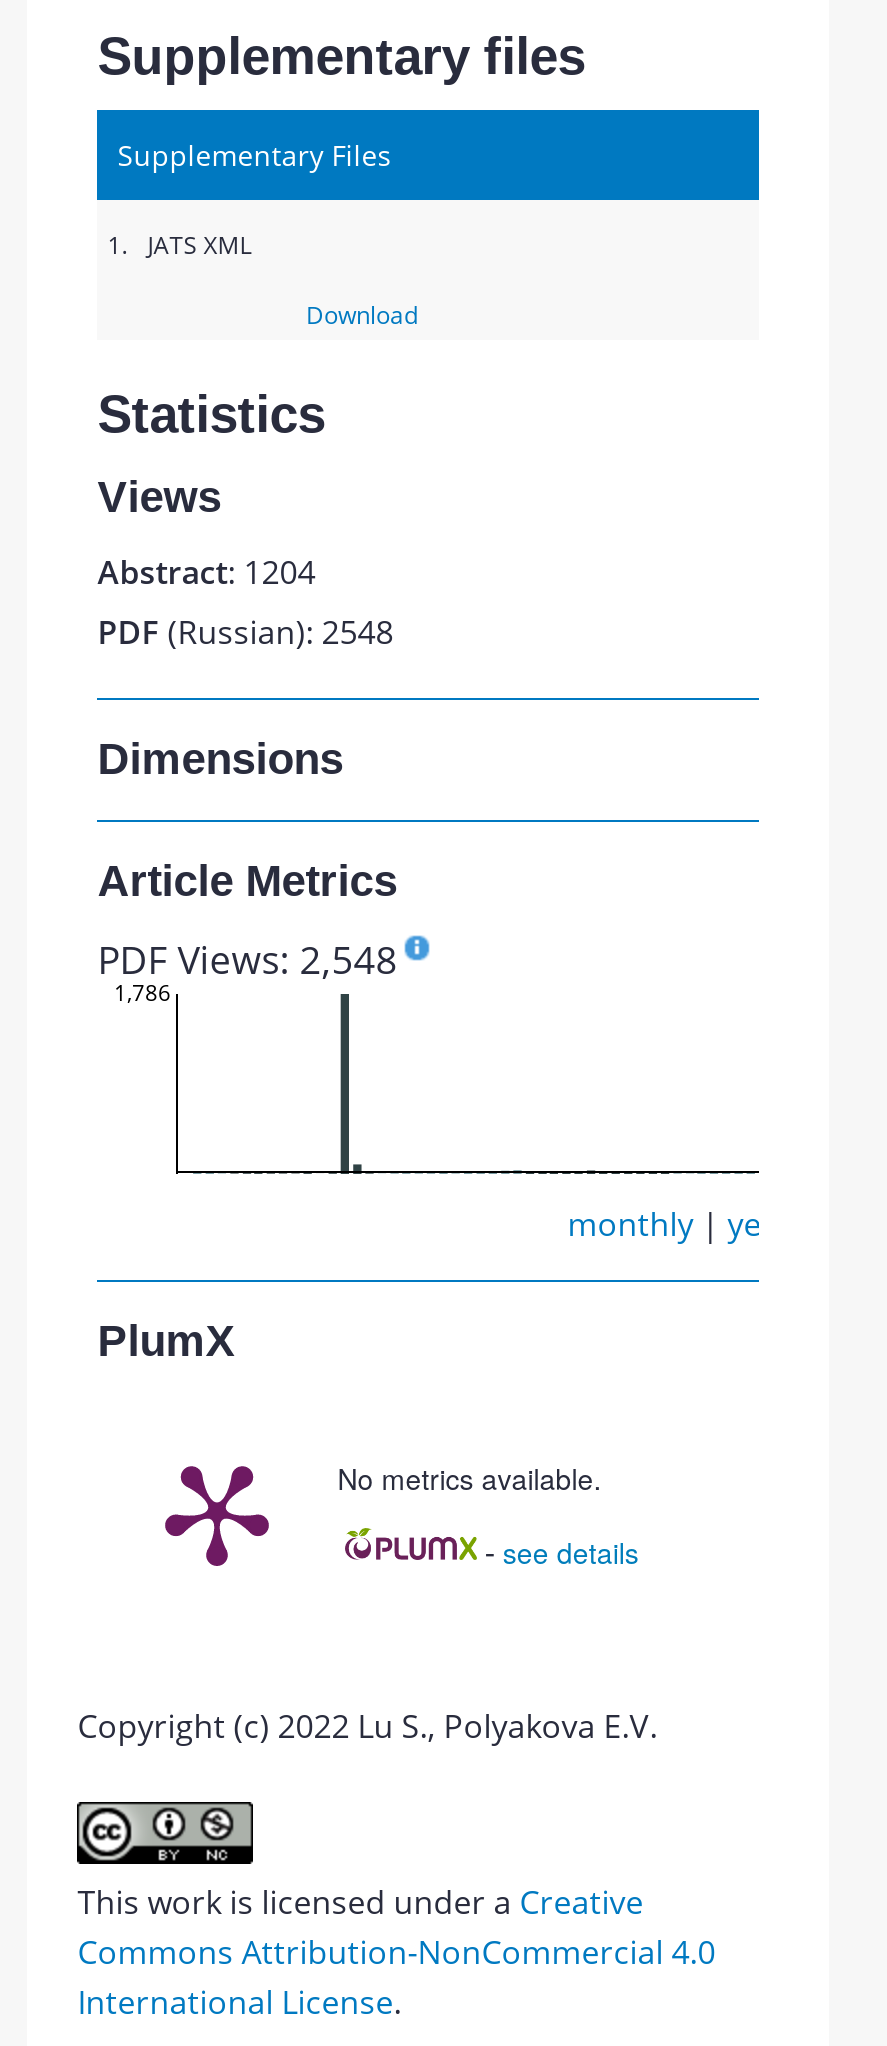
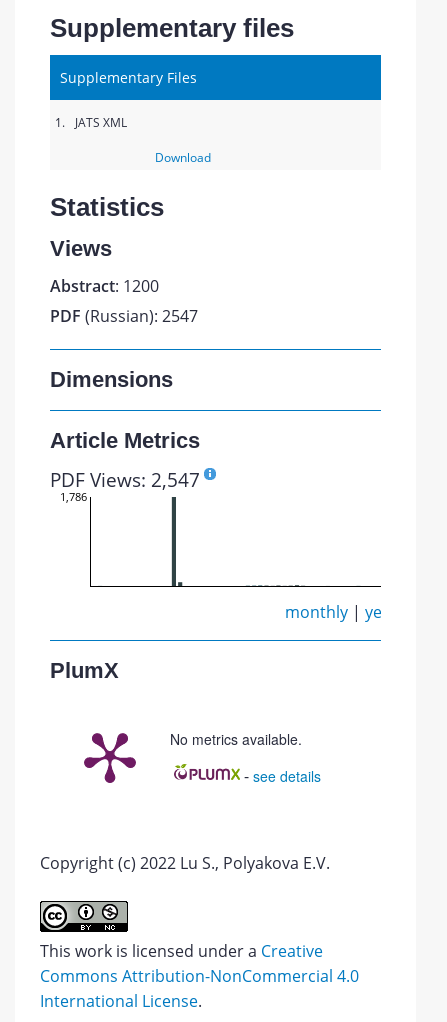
- Abstract: 1204
+ Abstract: 1200

- PDF (Russian): 2548
+ PDF (Russian): 2547

- PDF Views: 2,548
+ PDF Views: 2,547
